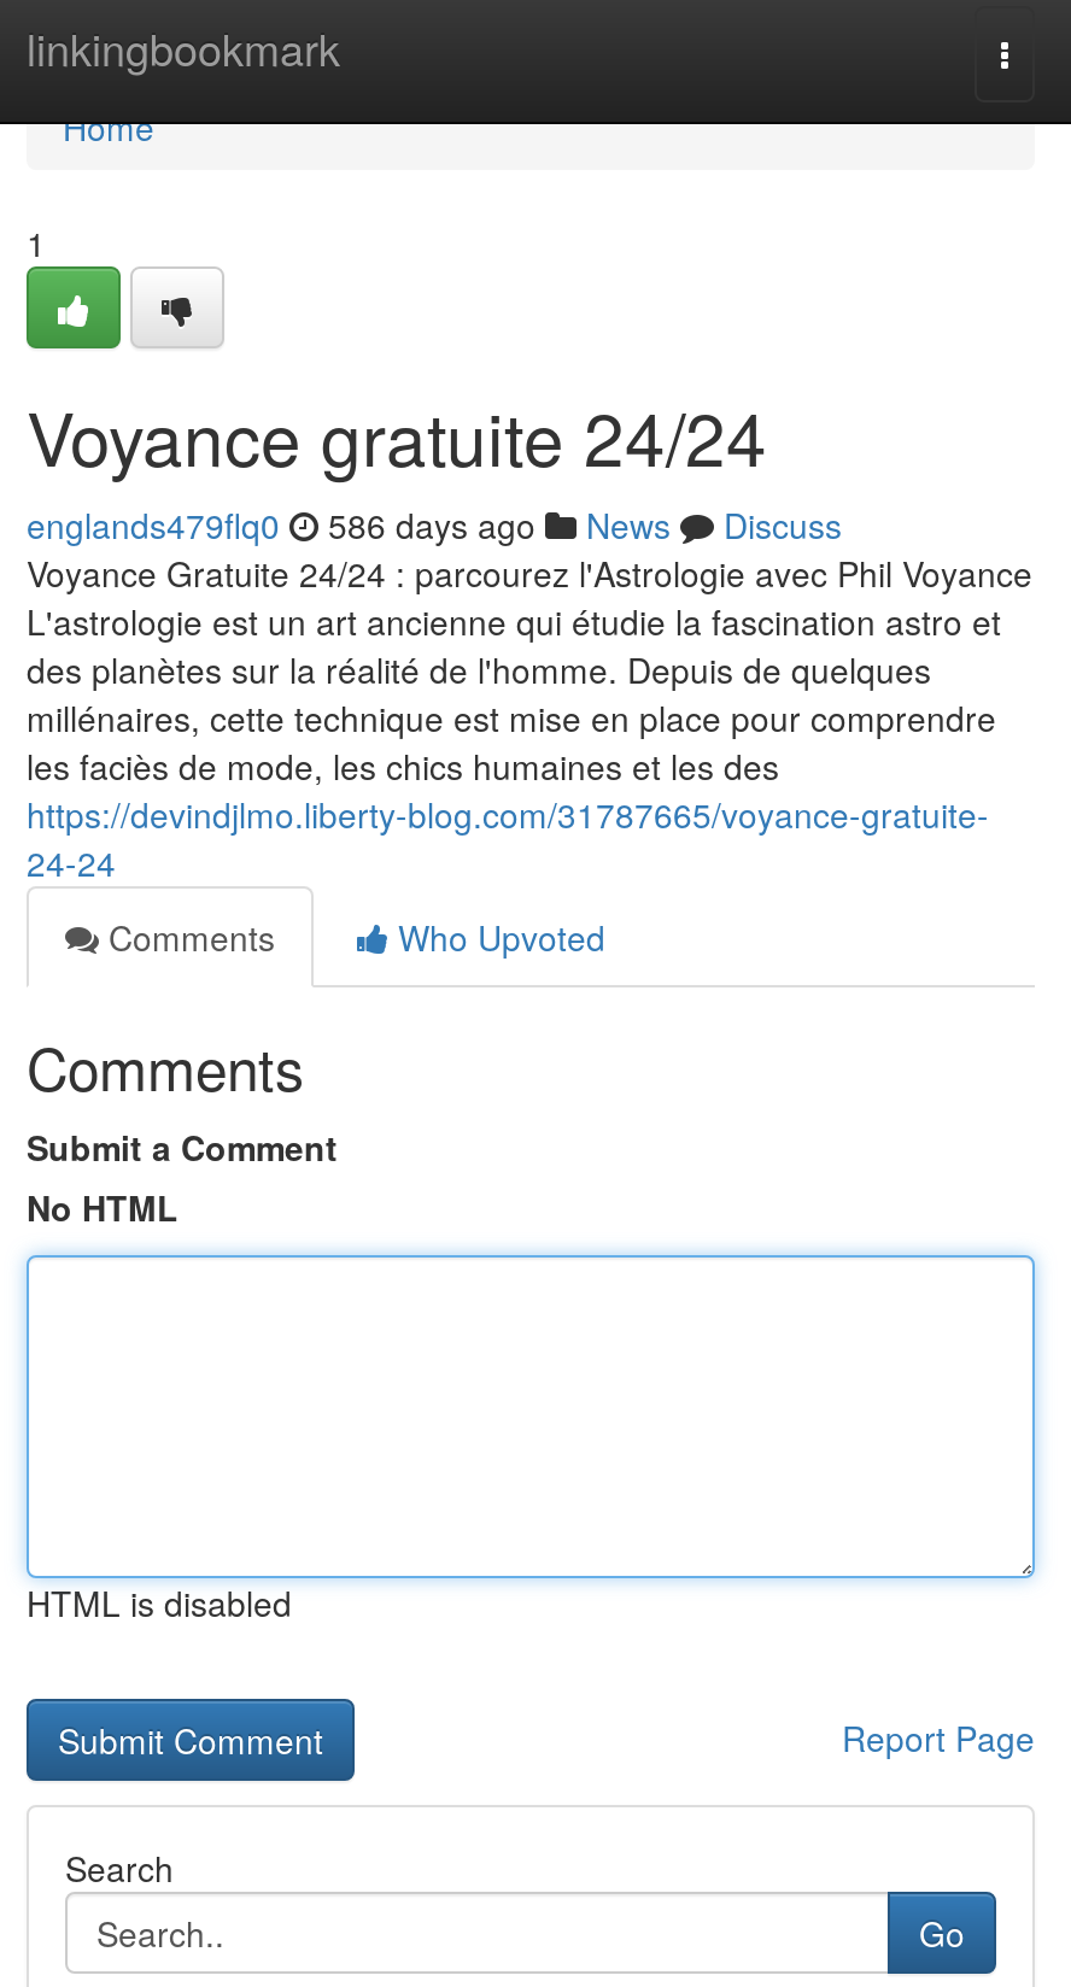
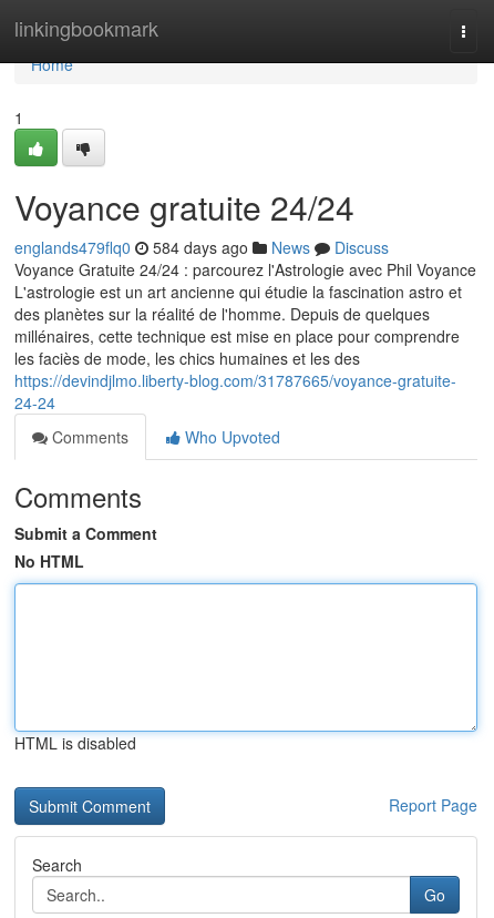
- englands479flq0 586 days ago News Discuss
+ englands479flq0 584 days ago News Discuss
